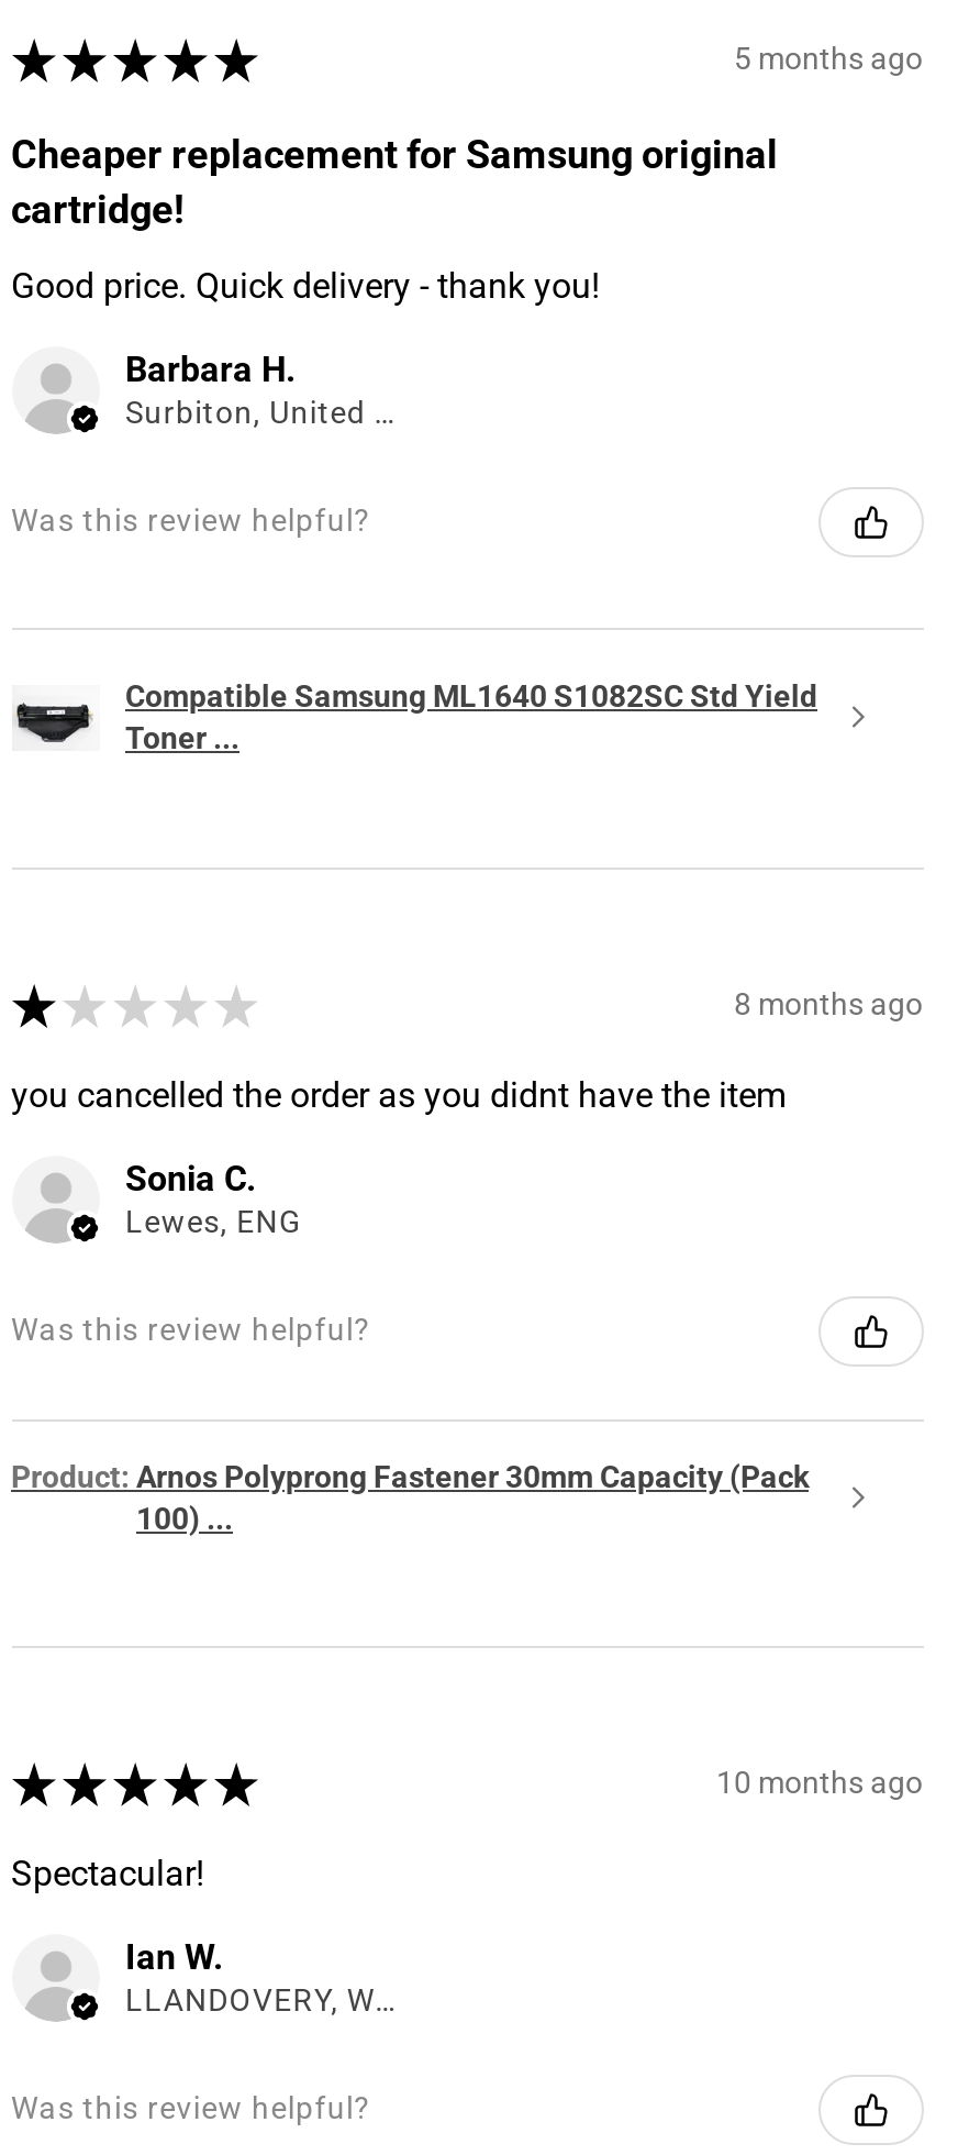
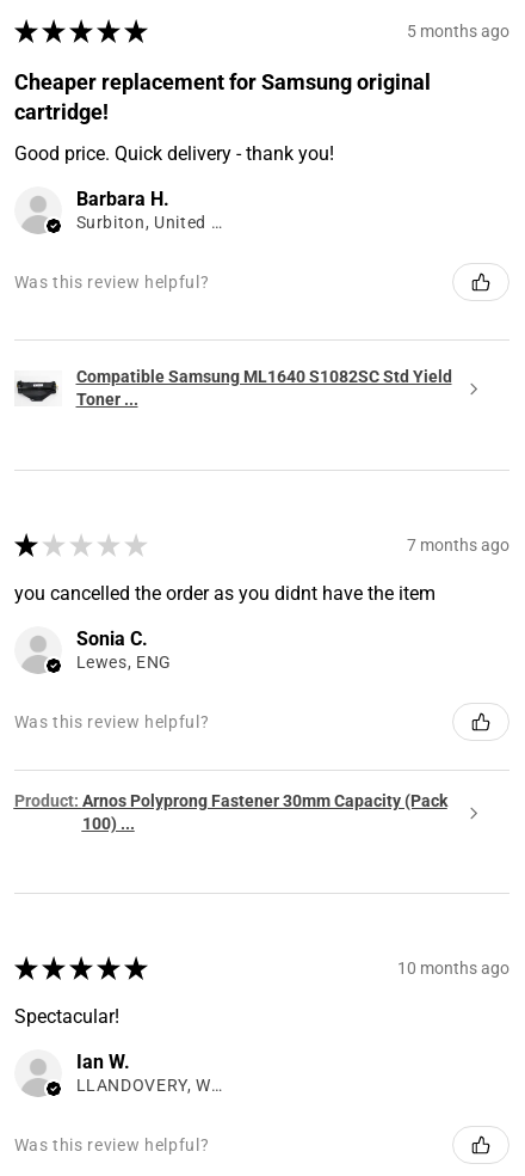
- 8 months ago
+ 7 months ago
